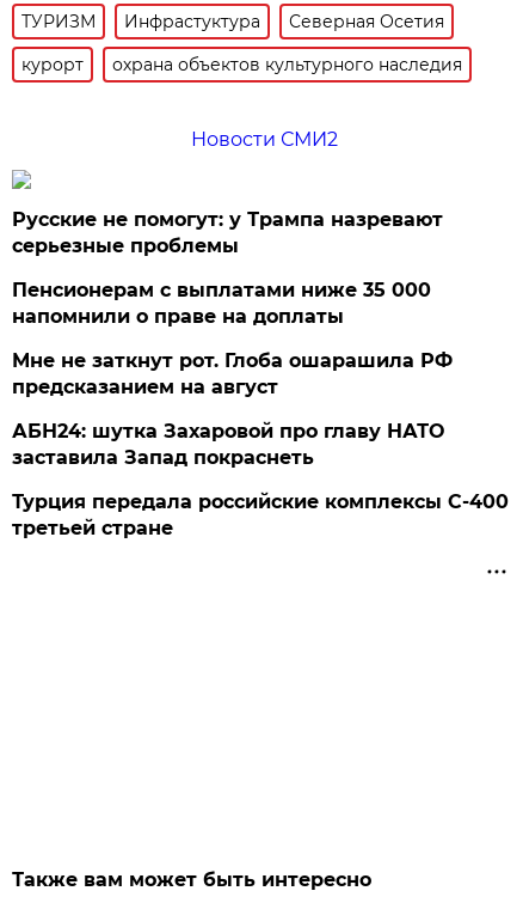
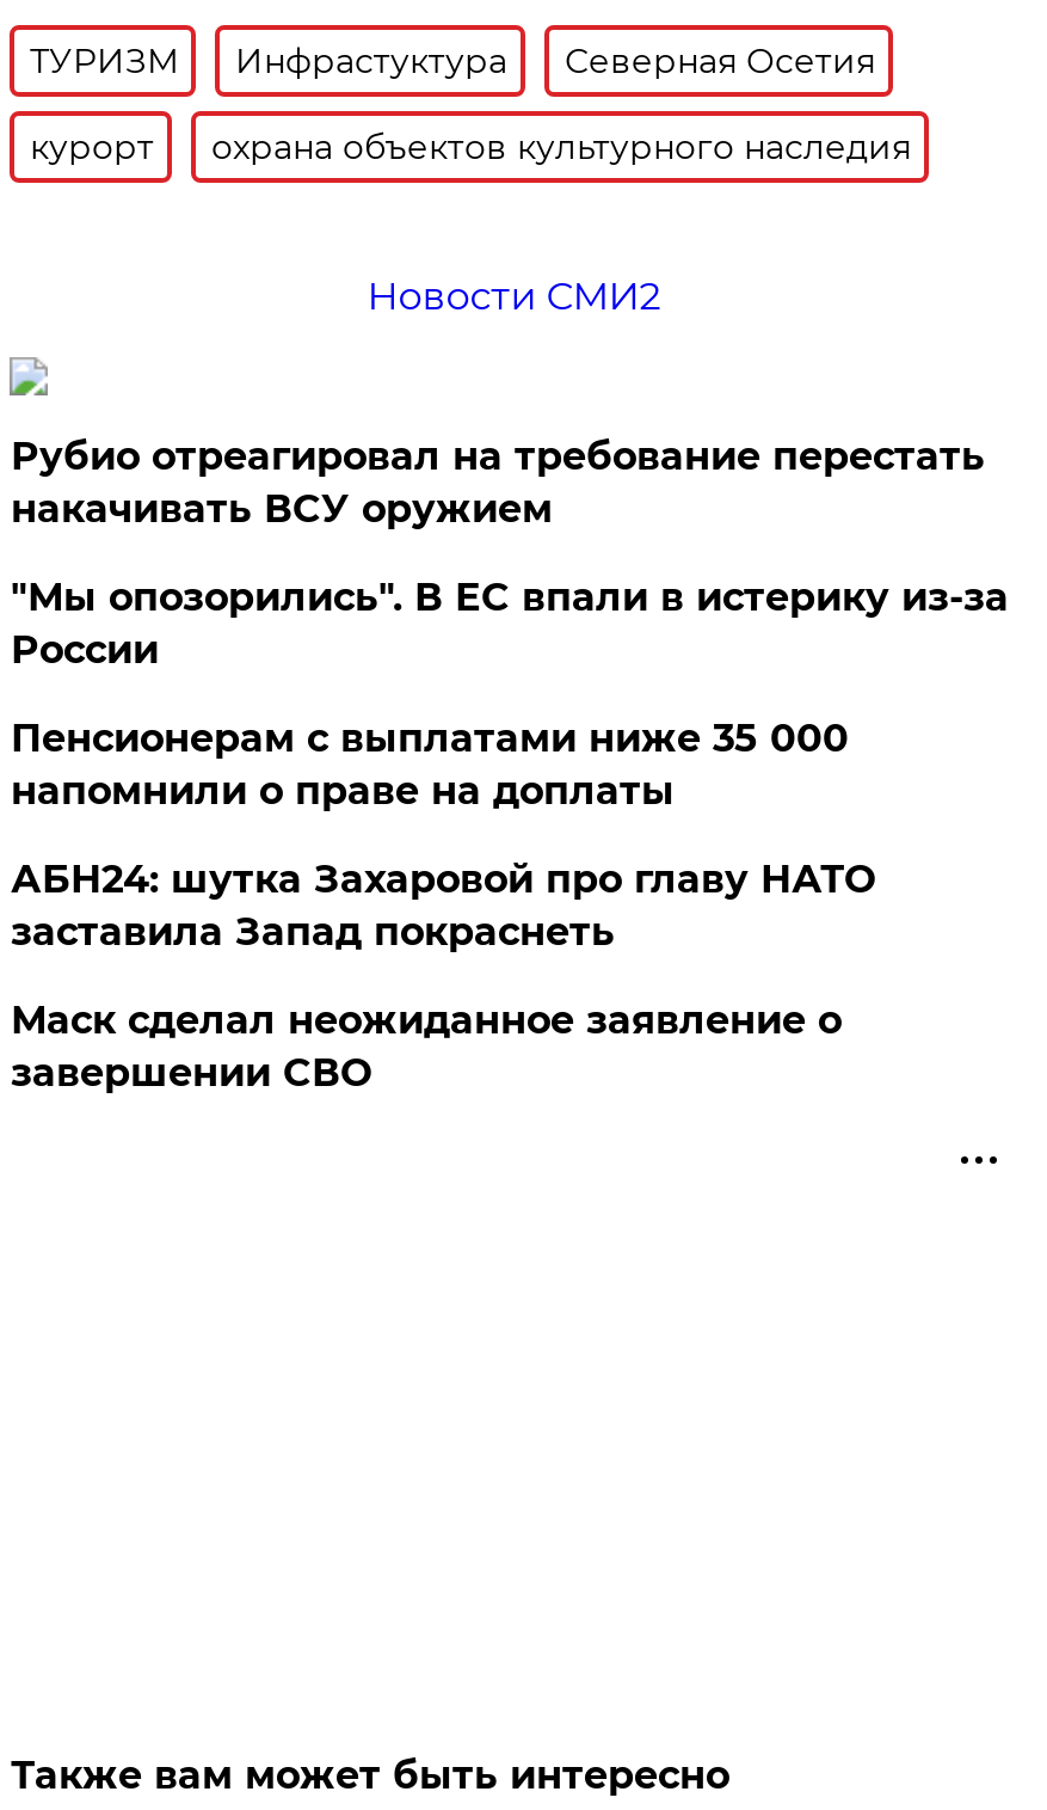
- Русские не помогут: у Трампа назревают
- серьезные проблемы
+ Рубио отреагировал на требование перестать
+ накачивать ВСУ оружием
+ "Мы опозорились". В ЕС впали в истерику из-за
+ России

moved down: Пенсионерам с выплатами ниже 35 000 | напомнили о праве на доплаты

- Мне не заткнут рот. Глоба ошарашила РФ
- предсказанием на август

- Турция передала российские комплексы С-400
- третьей стране
+ Маск сделал неожиданное заявление о
+ завершении СВО
